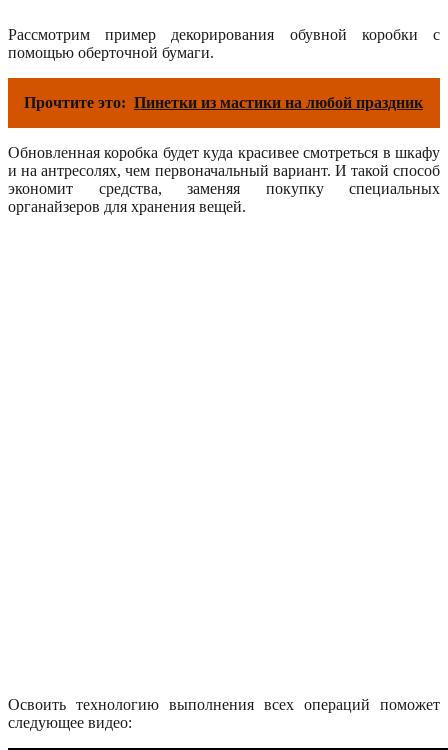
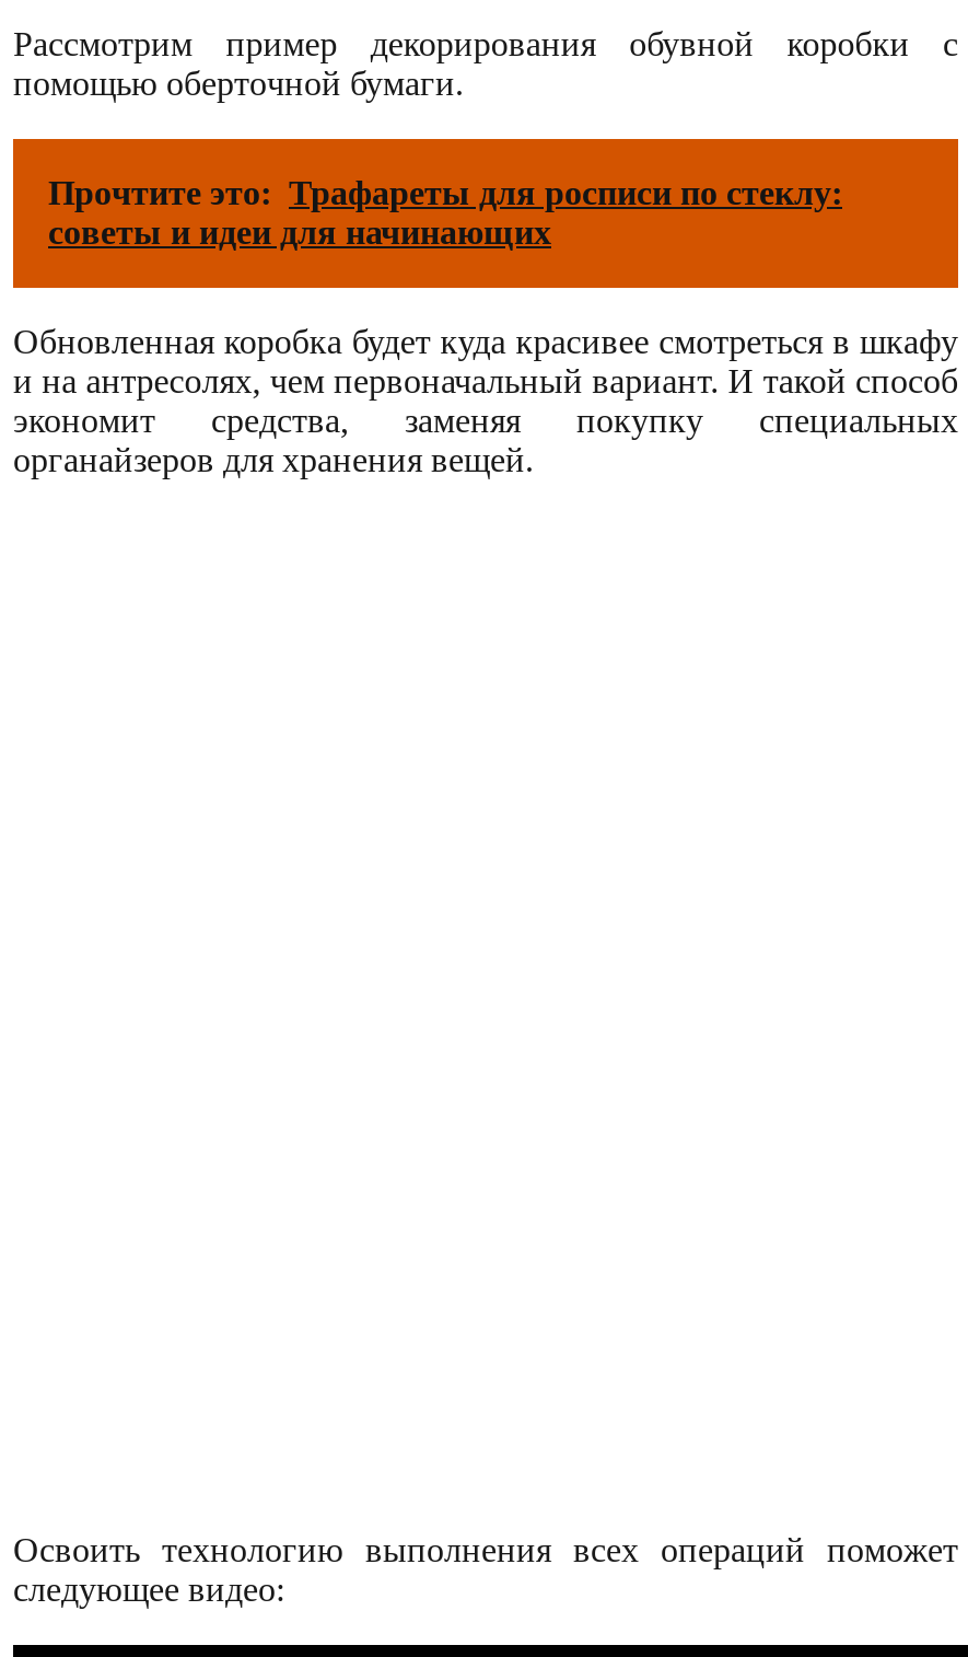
- Прочтите это: Пинетки из мастики на любой праздник
+ Прочтите это: Трафареты для росписи по стеклу:
+ советы и идеи для начинающих
